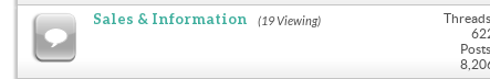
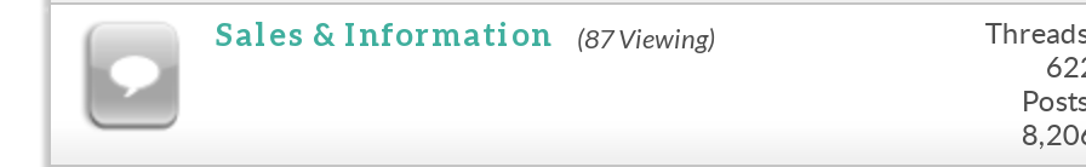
- Sales & Information (19 Viewing)
+ Sales & Information (87 Viewing)
